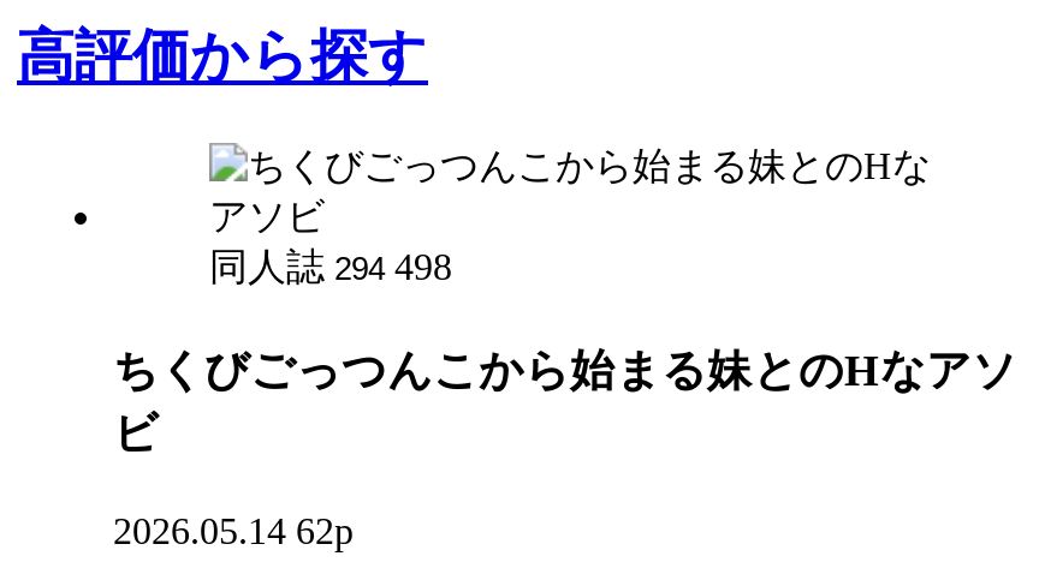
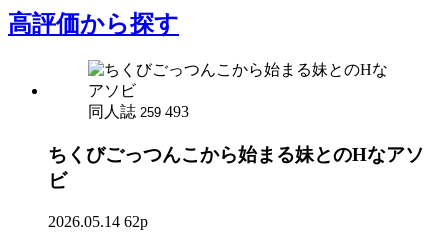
- 同人誌 294 498
+ 同人誌 259 493
